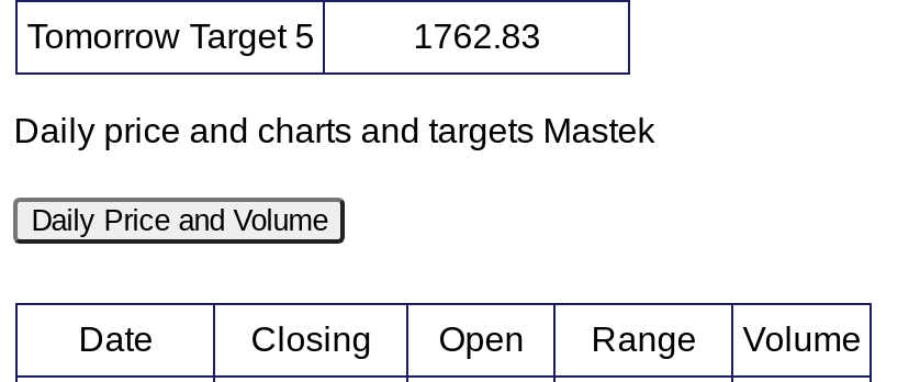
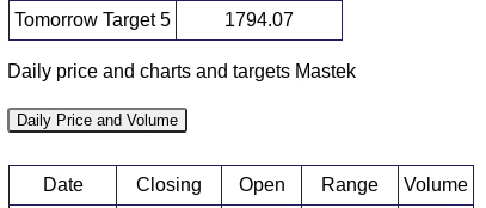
- 1762.83
+ 1794.07
